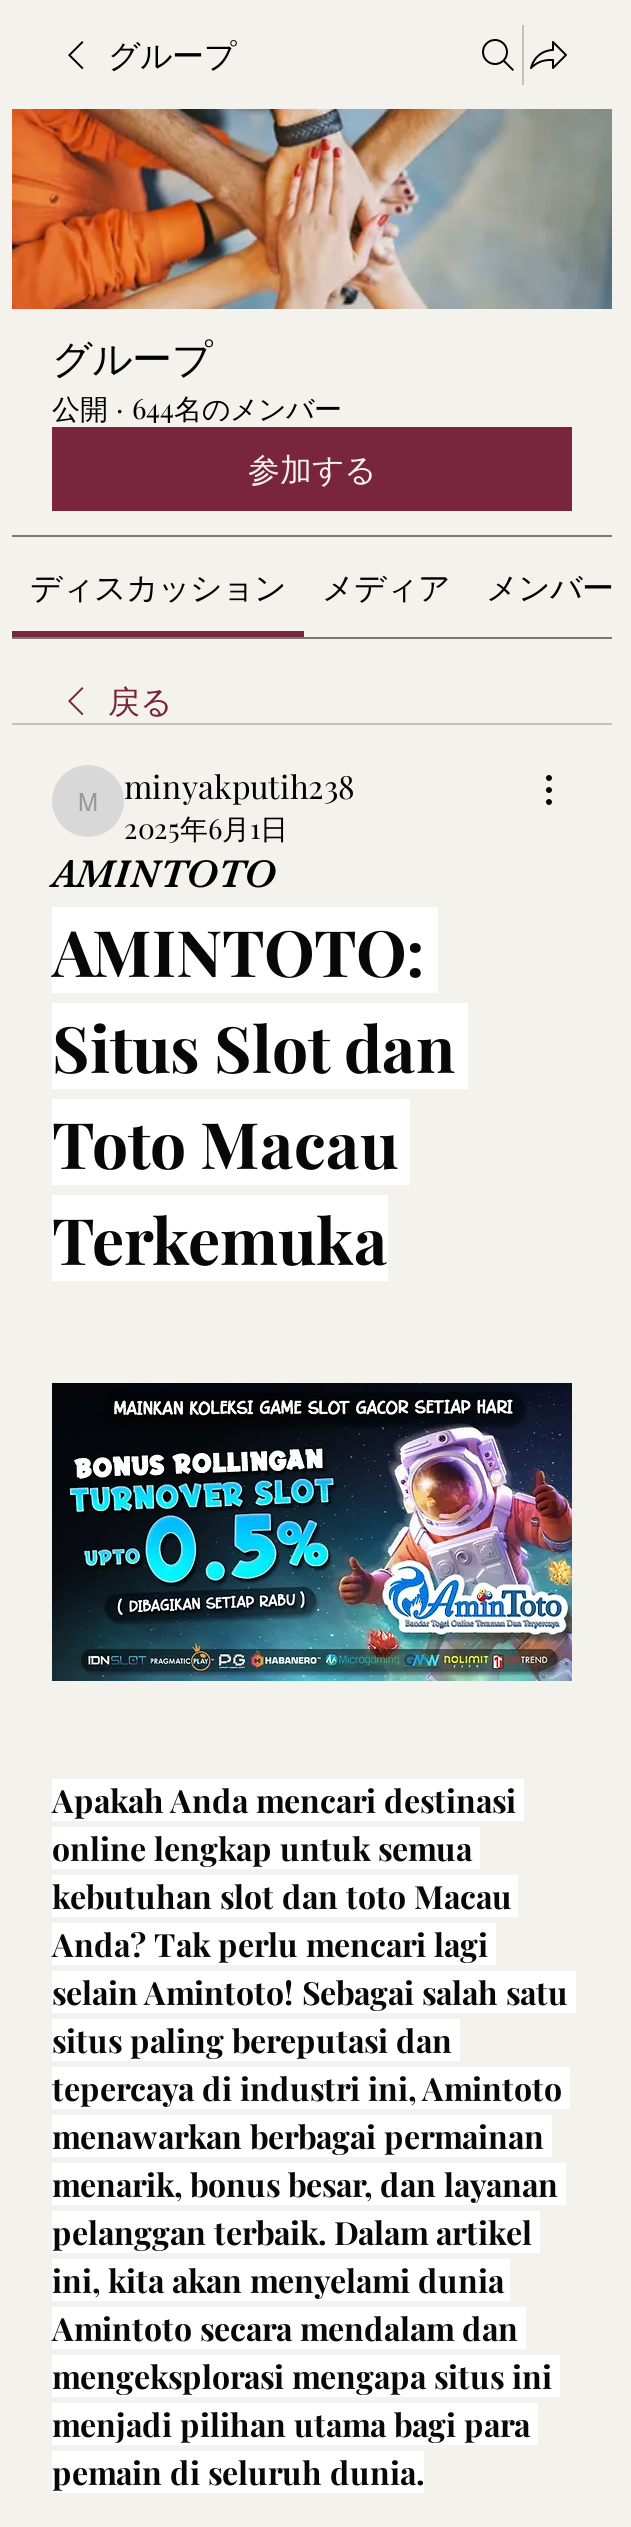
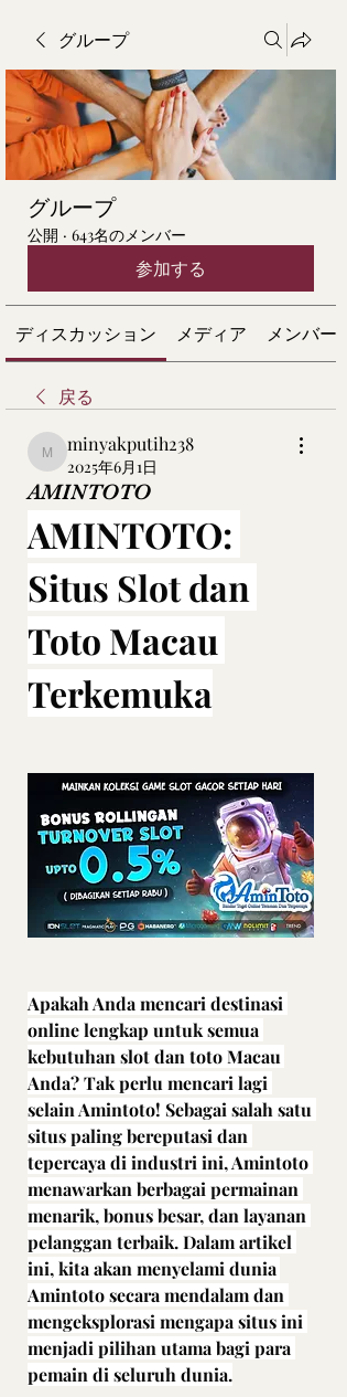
- 公開 · 644名のメンバー
+ 公開 · 643名のメンバー
